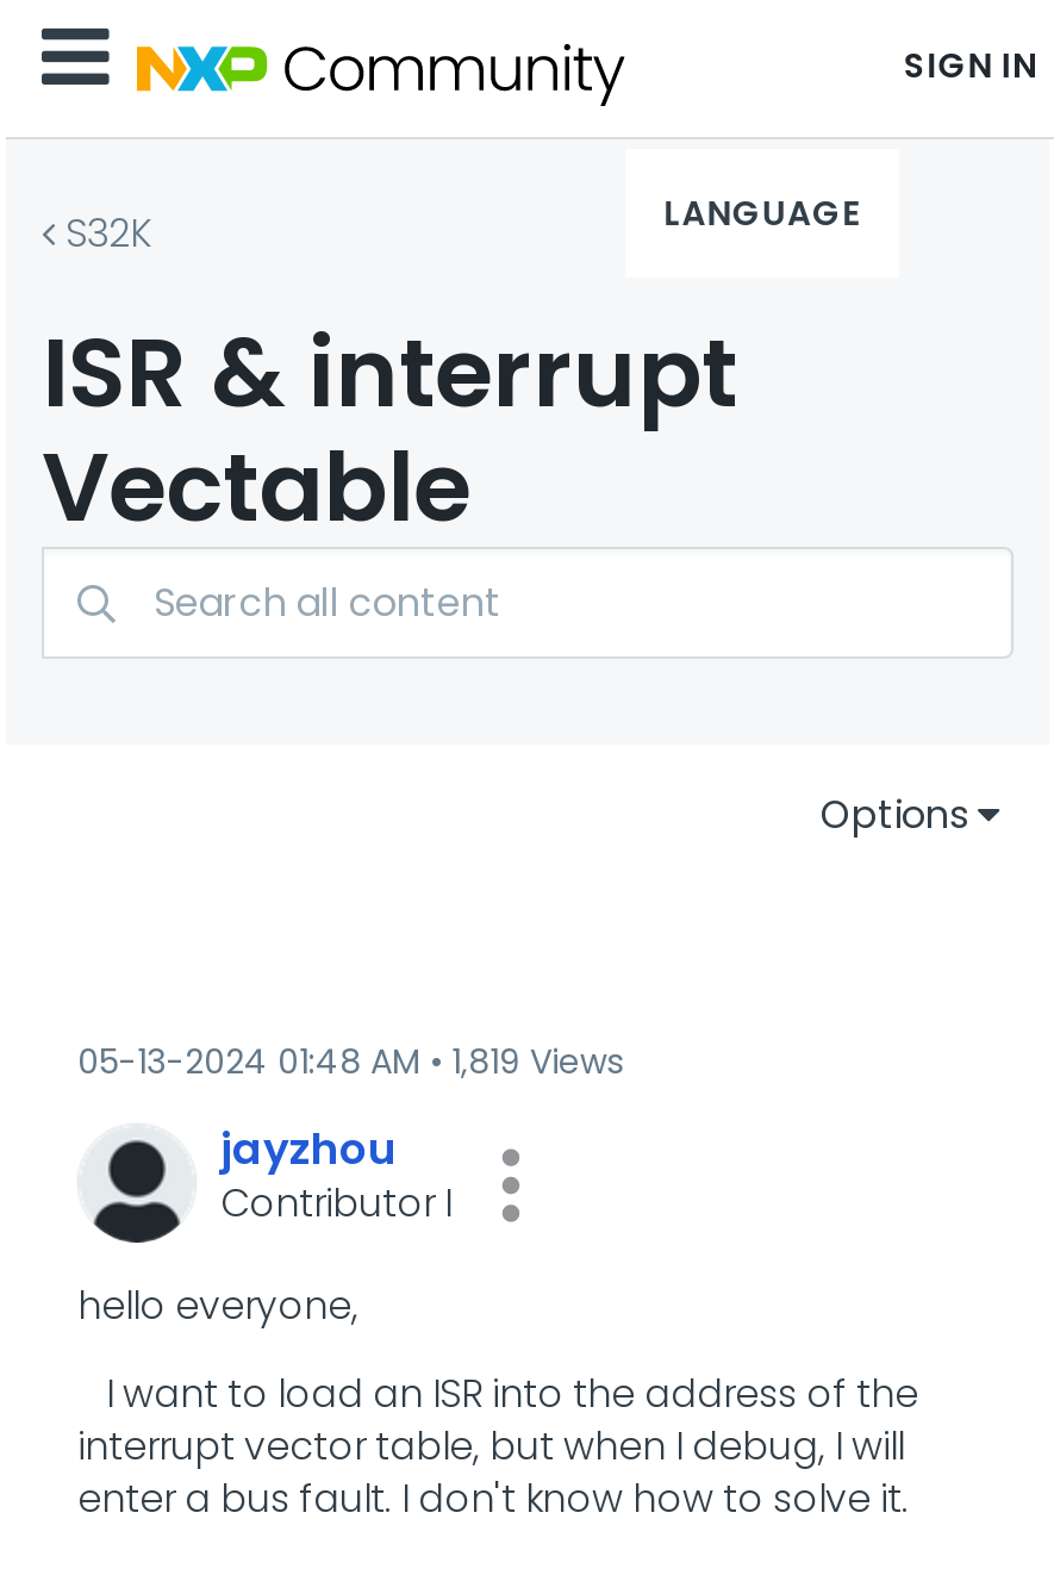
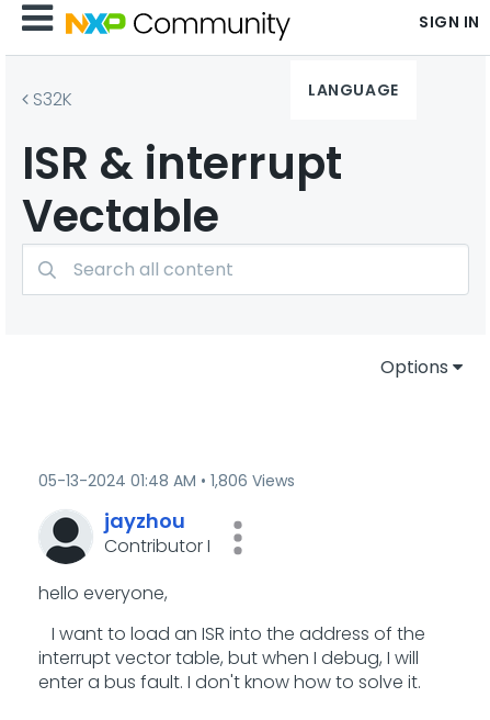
- 05-13-2024 01:48 AM 1,819 Views
+ 05-13-2024 01:48 AM 1,806 Views
